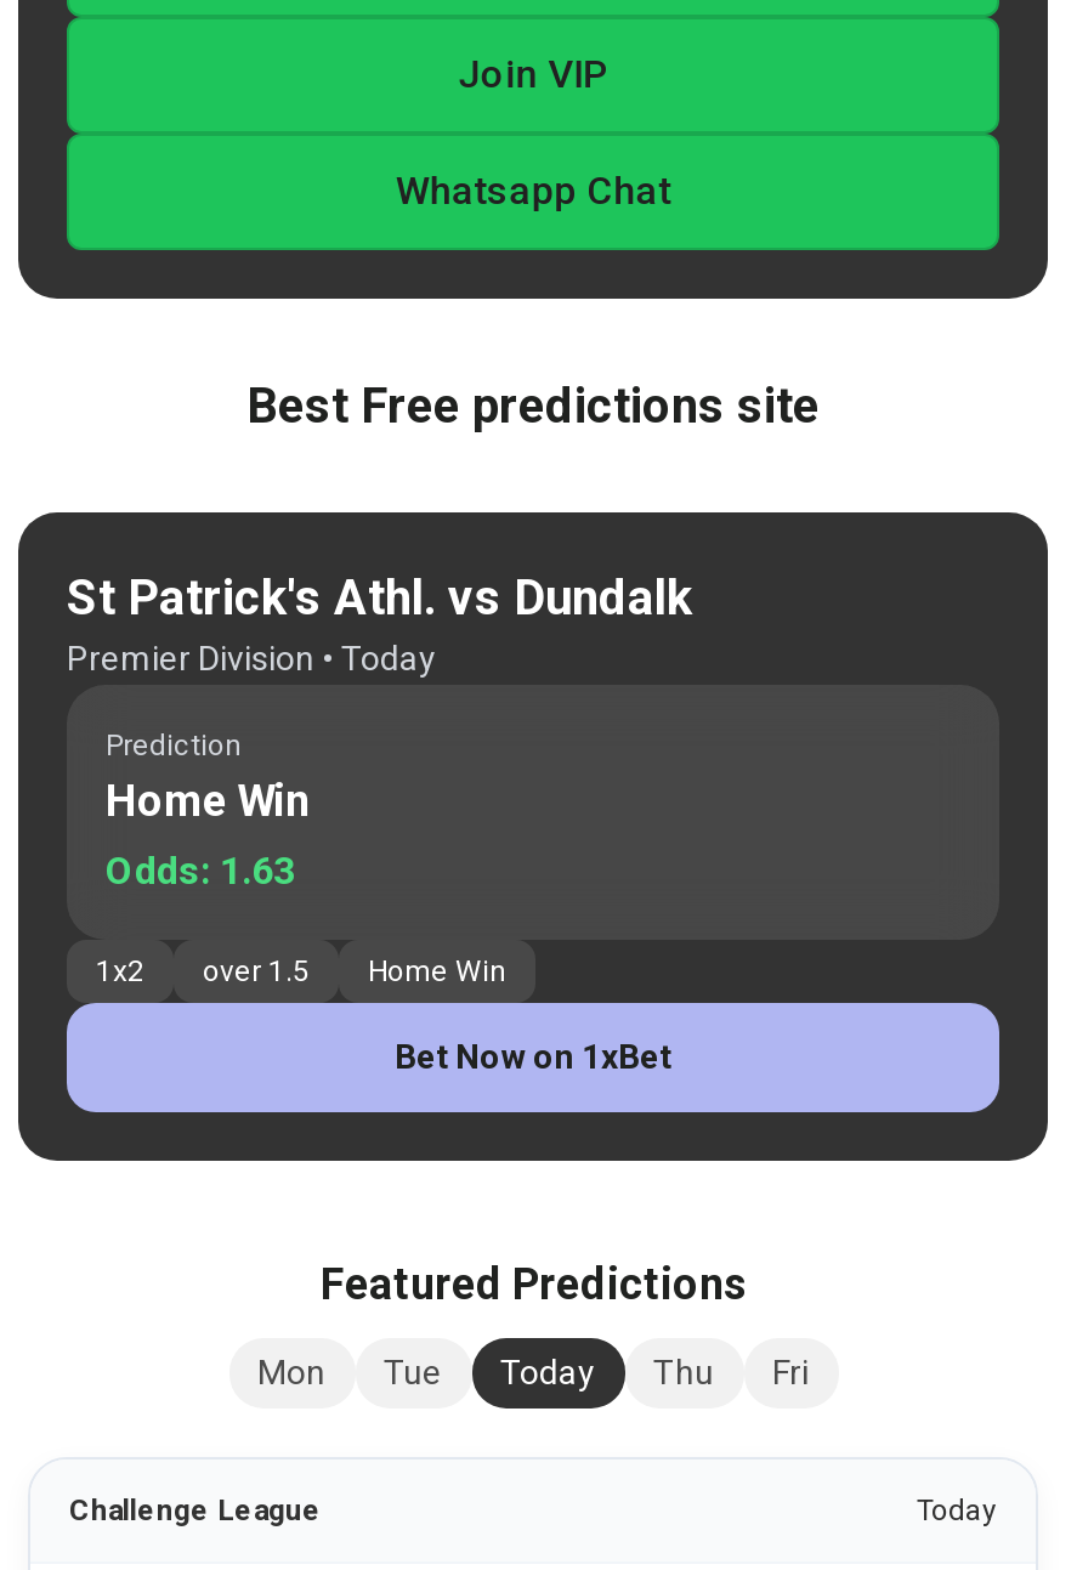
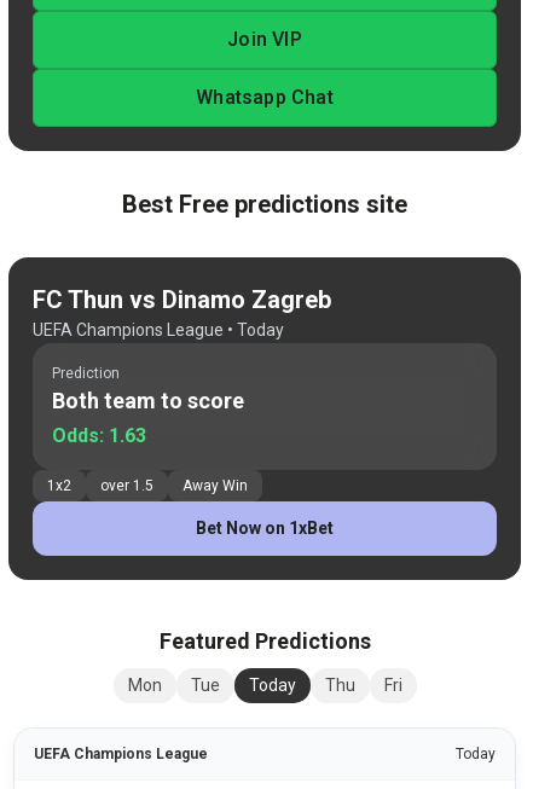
- St Patrick's Athl. vs Dundalk
- Premier Division • Today
+ FC Thun vs Dinamo Zagreb
+ UEFA Champions League • Today

- Home Win
+ Both team to score

- Home Win
+ Away Win

- Challenge League
+ UEFA Champions League
